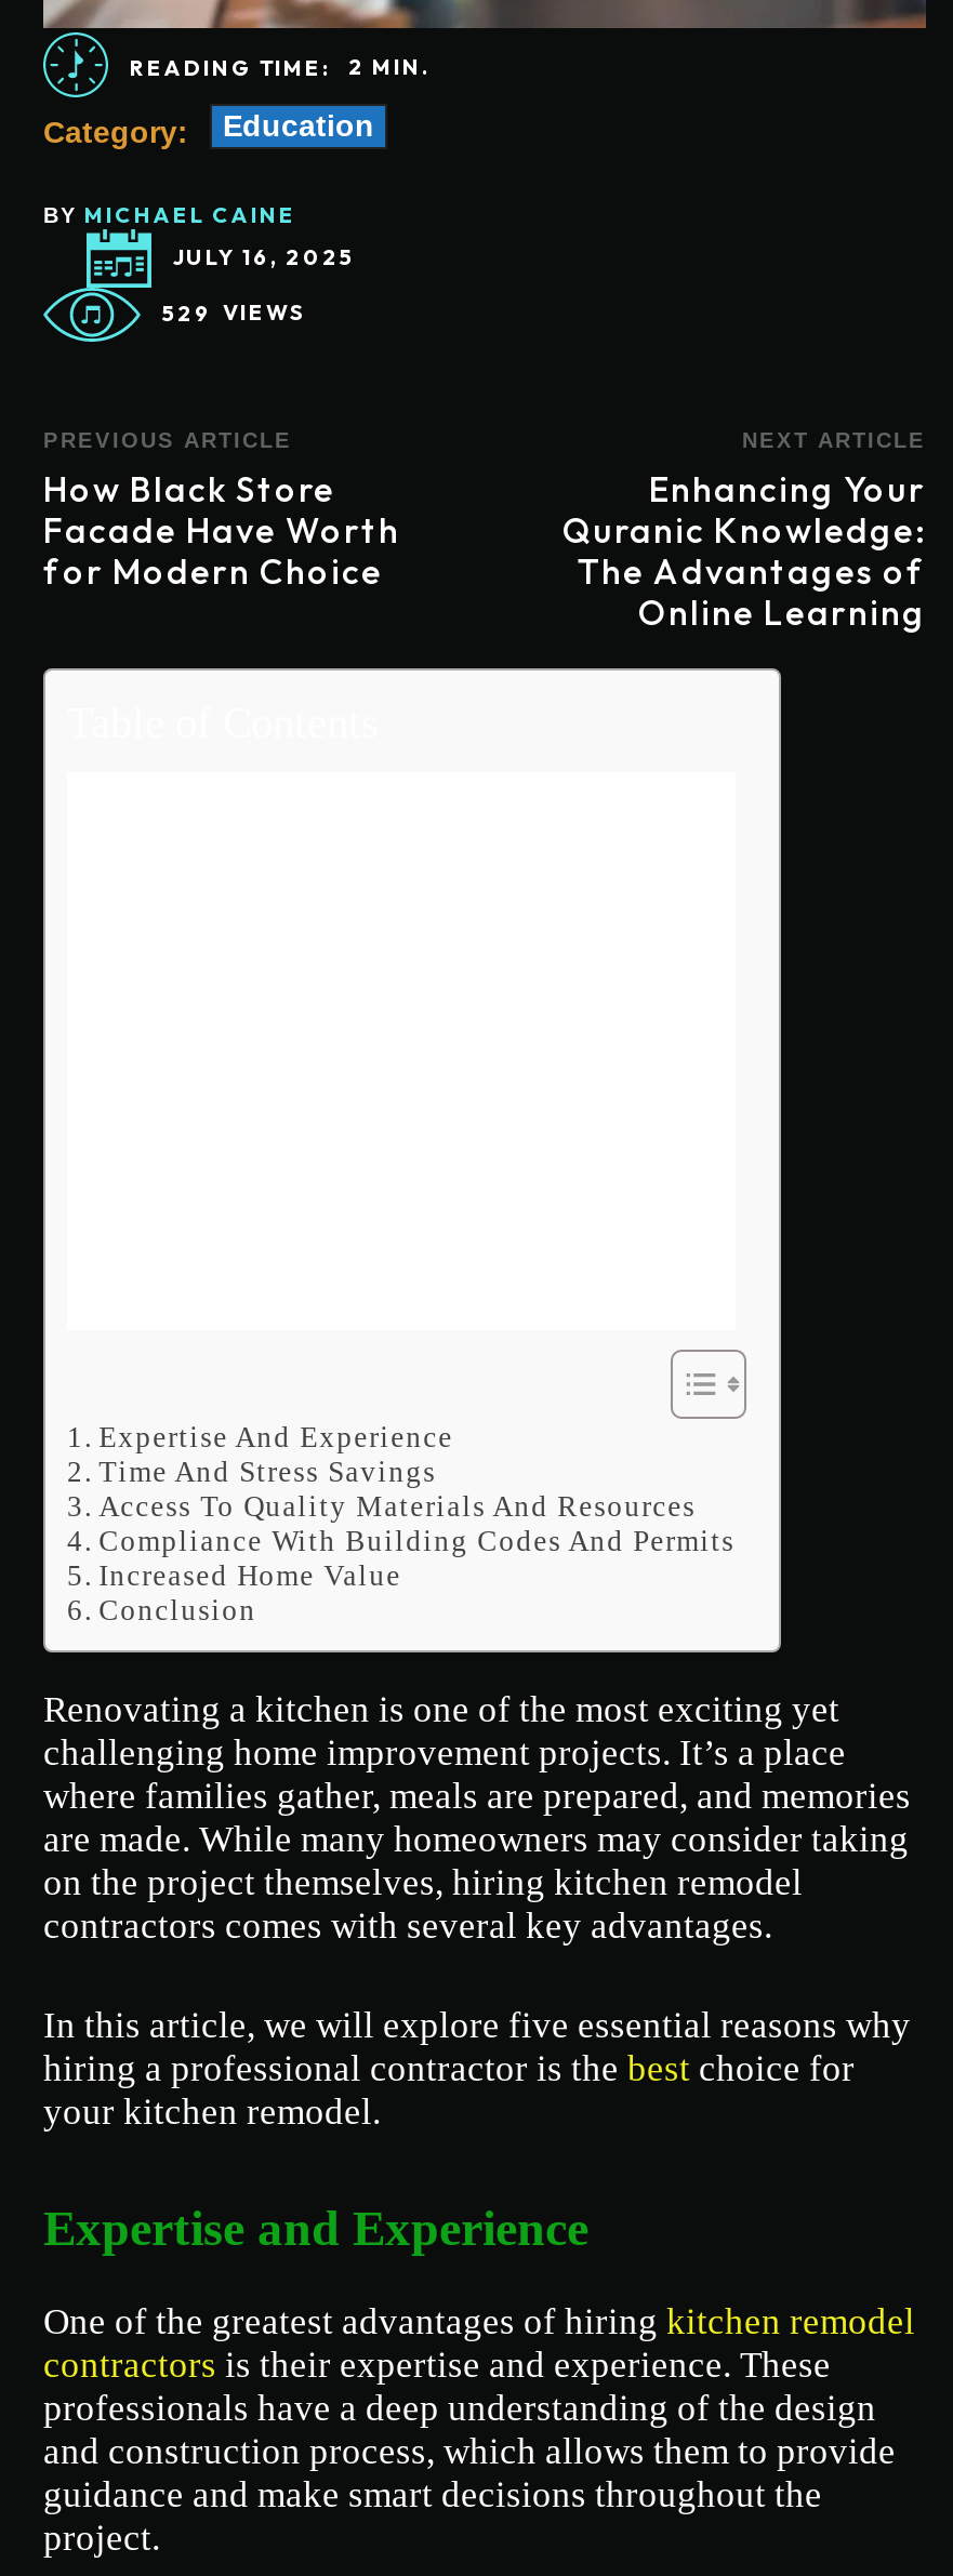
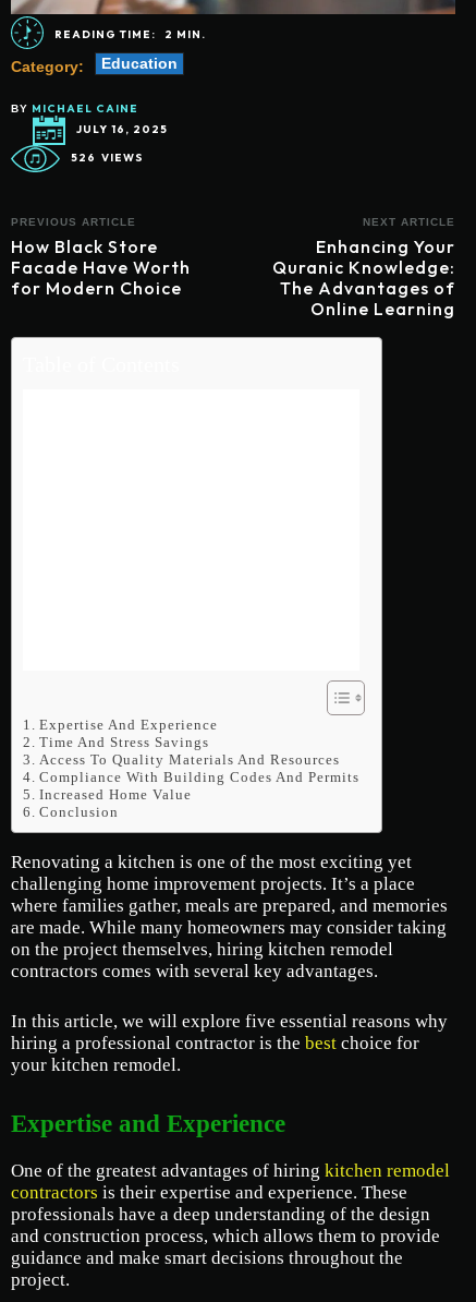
- 529 VIEWS
+ 526 VIEWS
